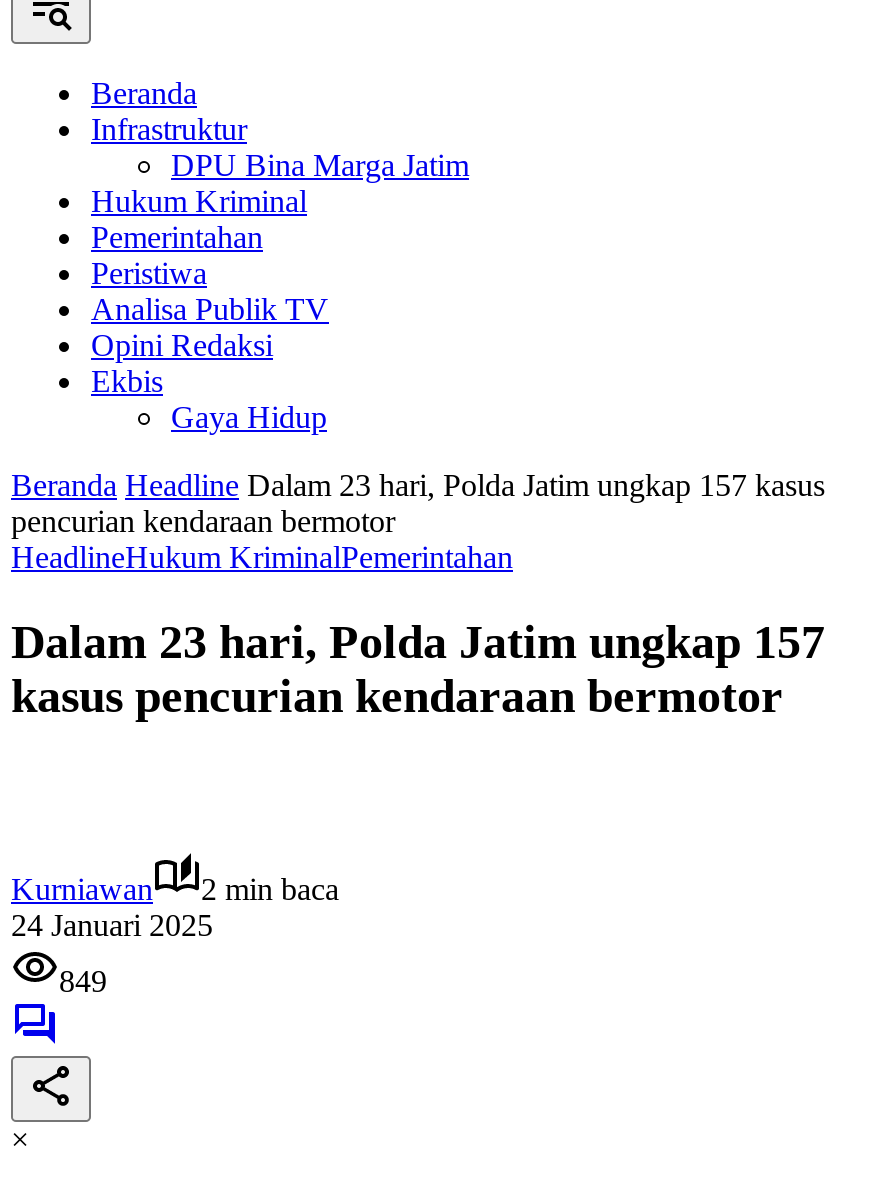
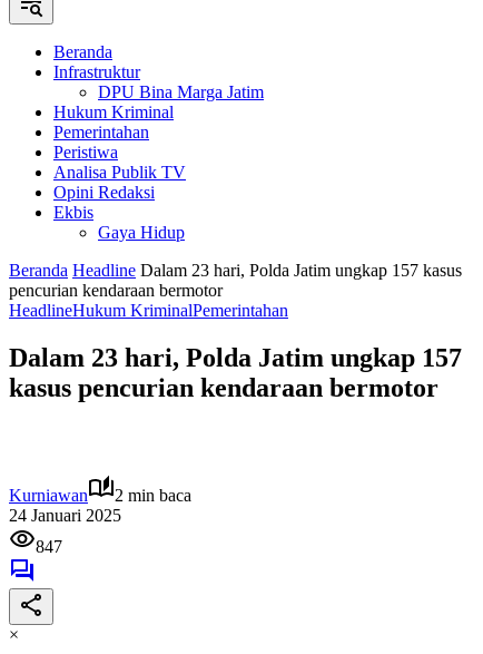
- 849
+ 847
